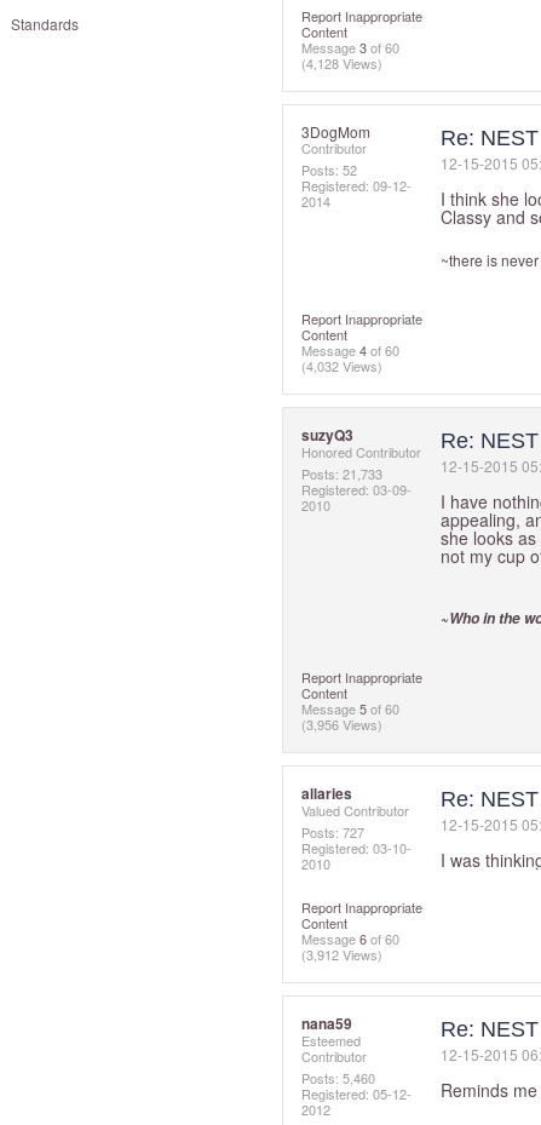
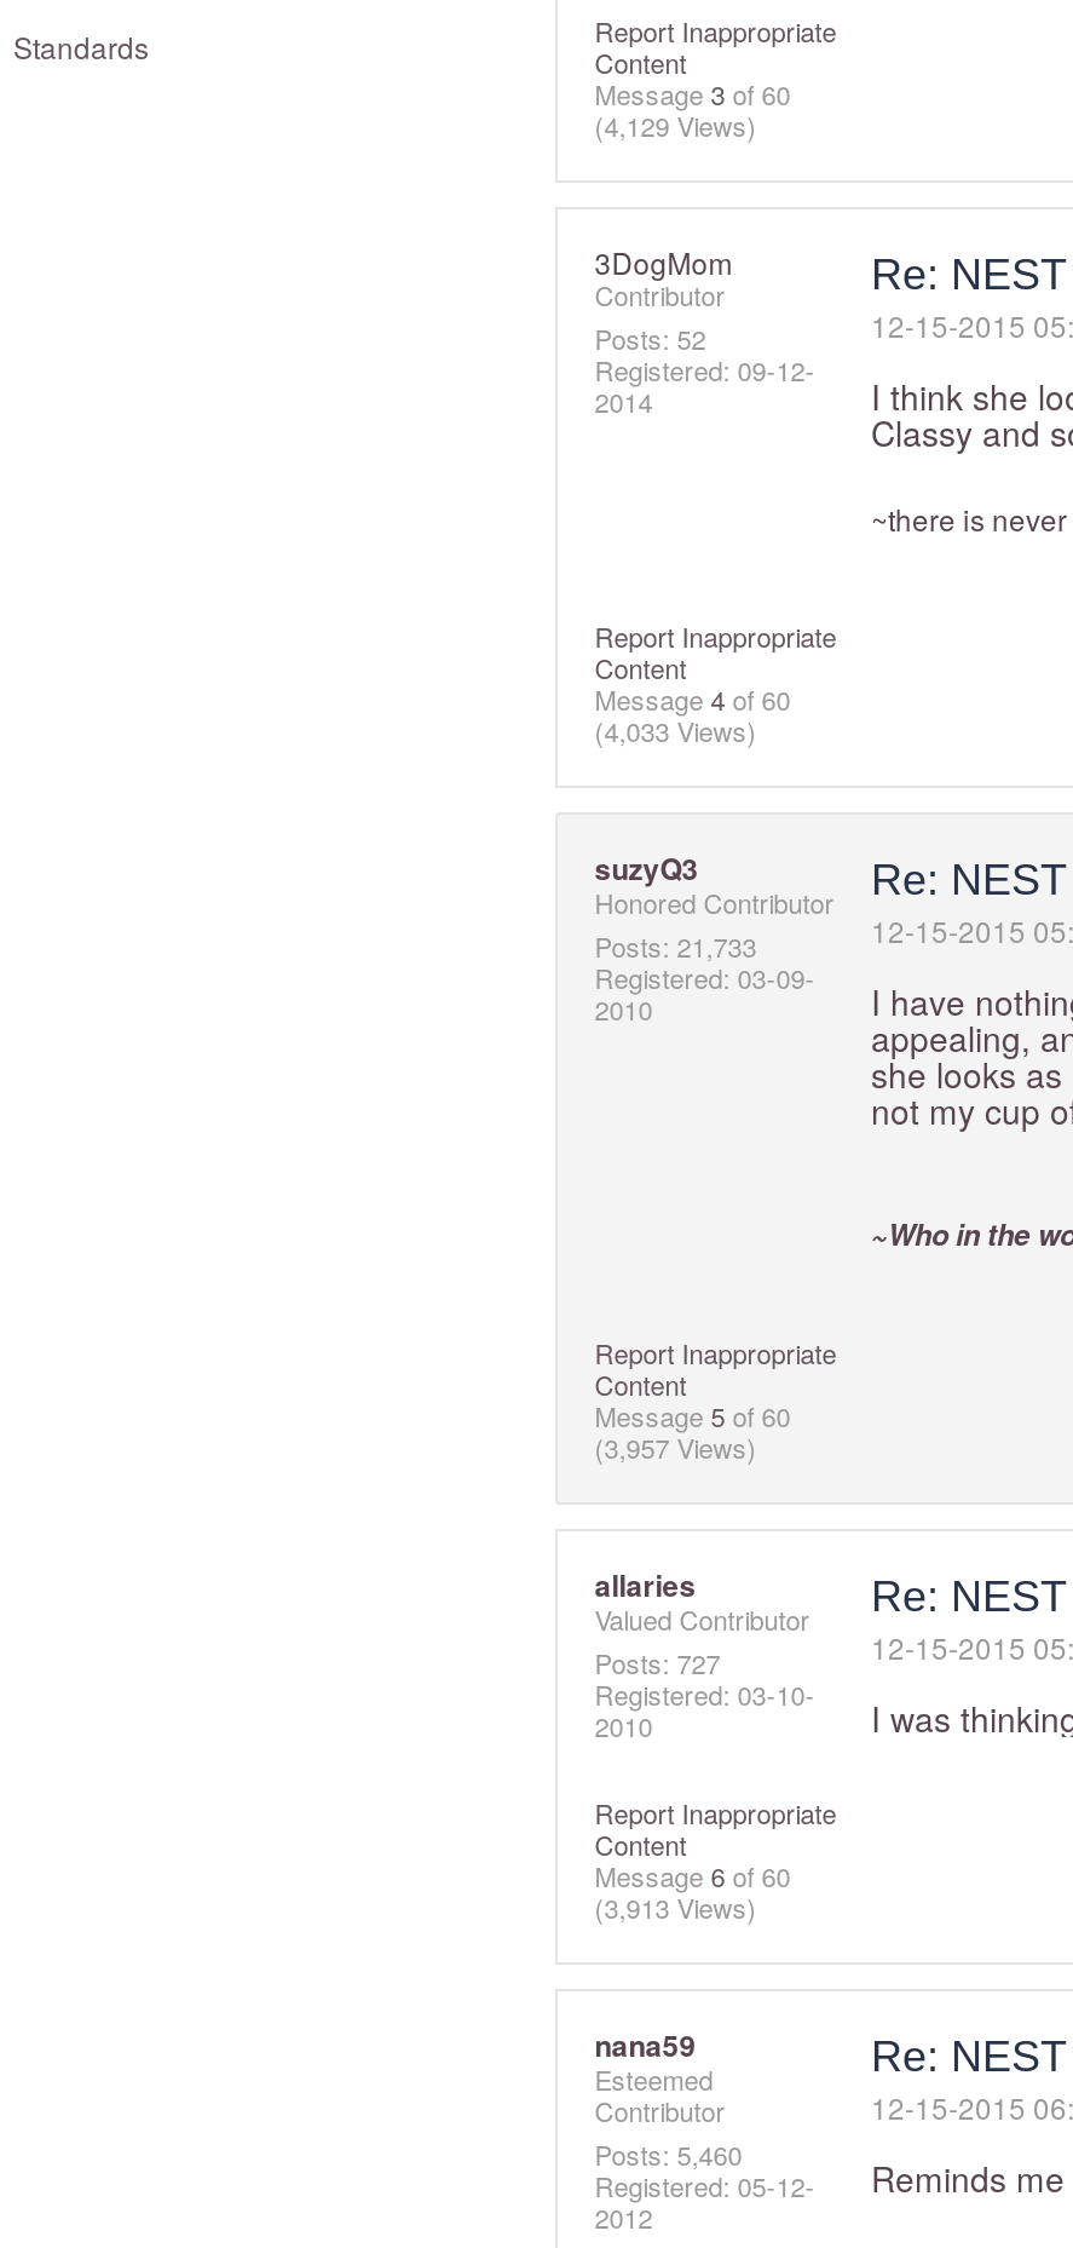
- (4,128 Views)
+ (4,129 Views)

- (4,032 Views)
+ (4,033 Views)

- (3,956 Views)
+ (3,957 Views)

- (3,912 Views)
+ (3,913 Views)
